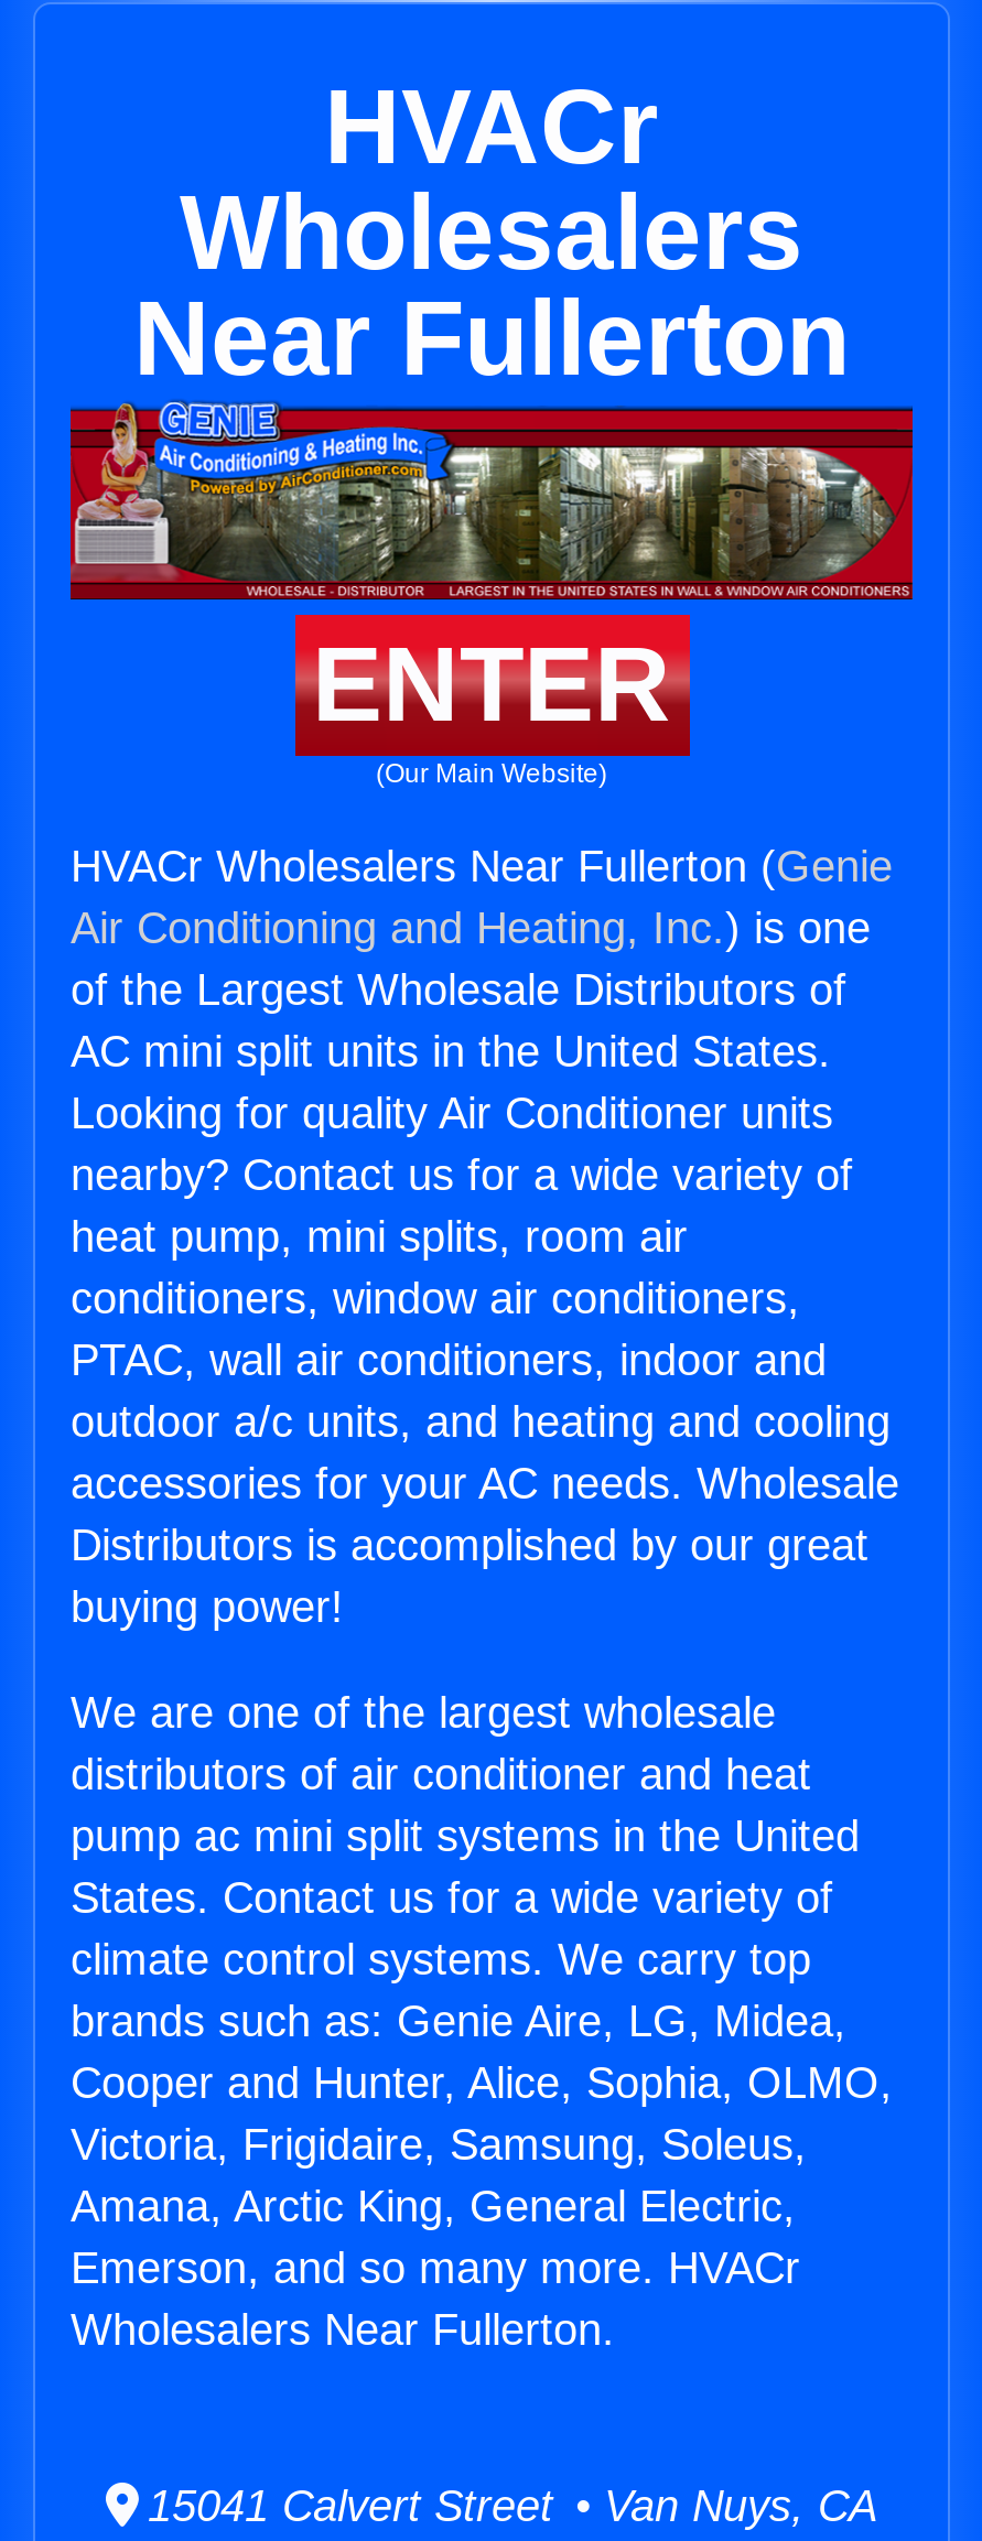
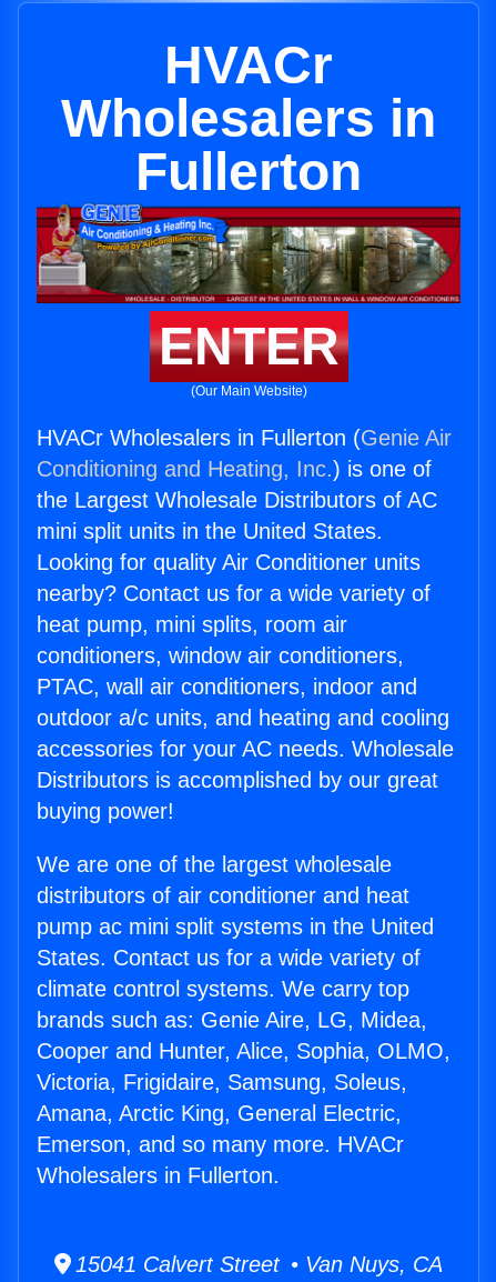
- Wholesalers
- Near Fullerton
+ Wholesalers in
+ Fullerton

- HVACr Wholesalers Near Fullerton (Genie
- Air Conditioning and Heating, Inc.) is one
- of the Largest Wholesale Distributors of
- AC mini split units in the United States.
+ HVACr Wholesalers in Fullerton (Genie Air
+ Conditioning and Heating, Inc.) is one of
+ the Largest Wholesale Distributors of AC
+ mini split units in the United States.

- Wholesalers Near Fullerton.
+ Wholesalers in Fullerton.
